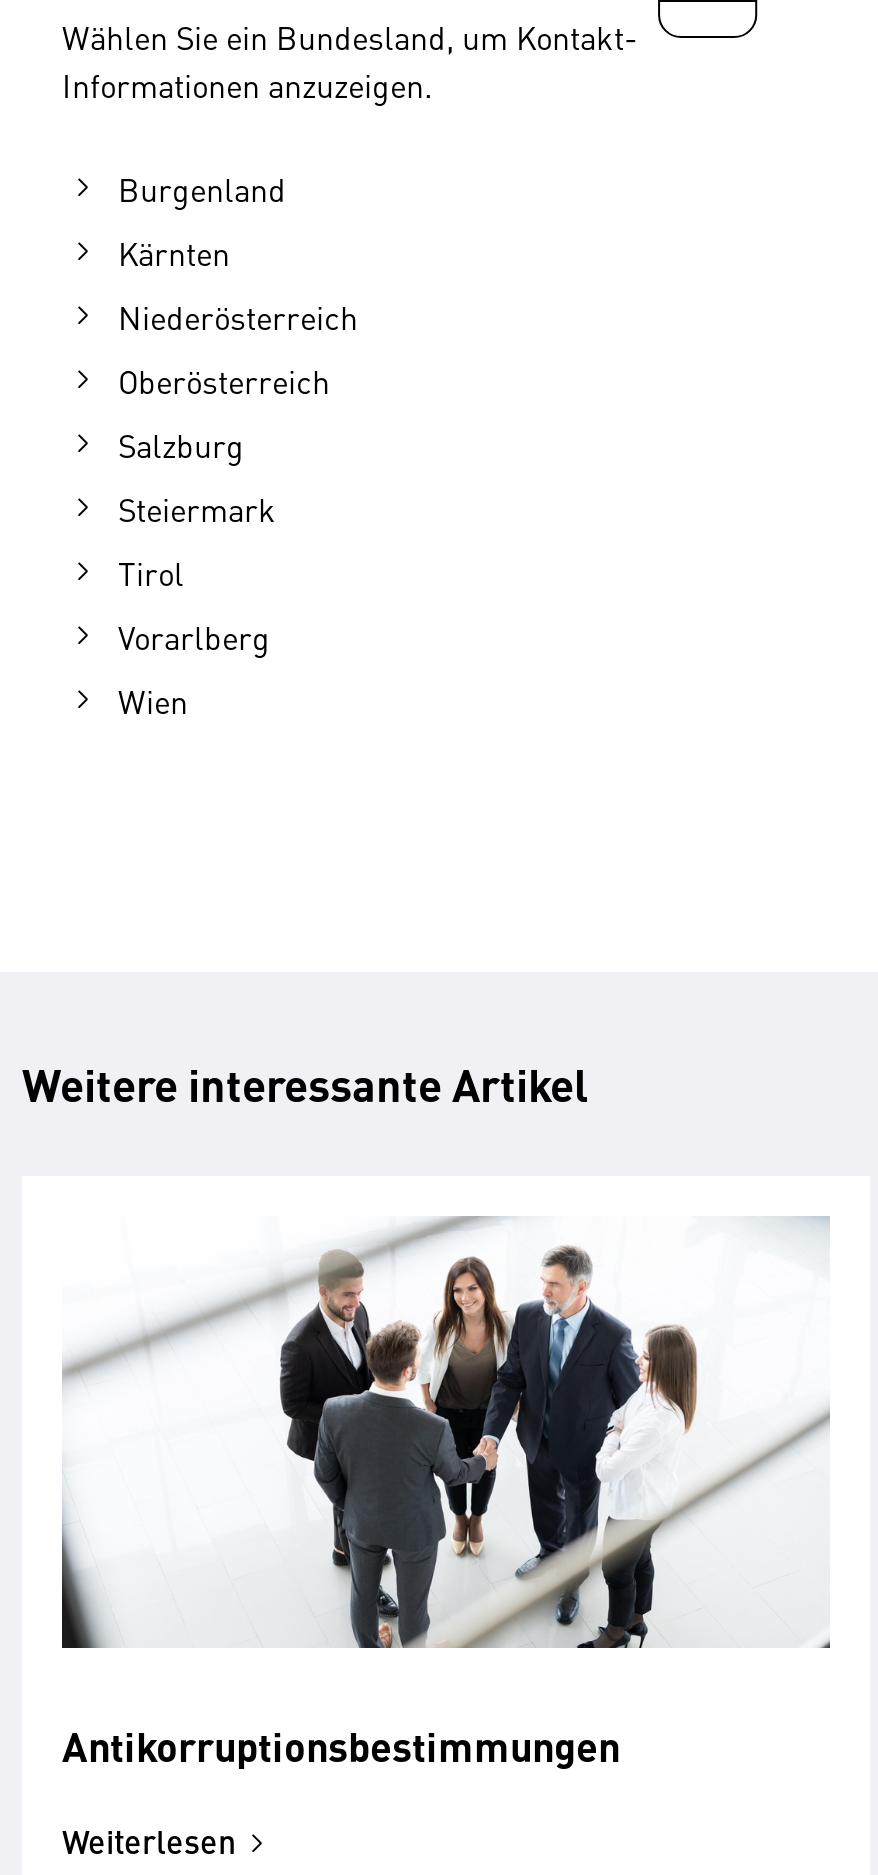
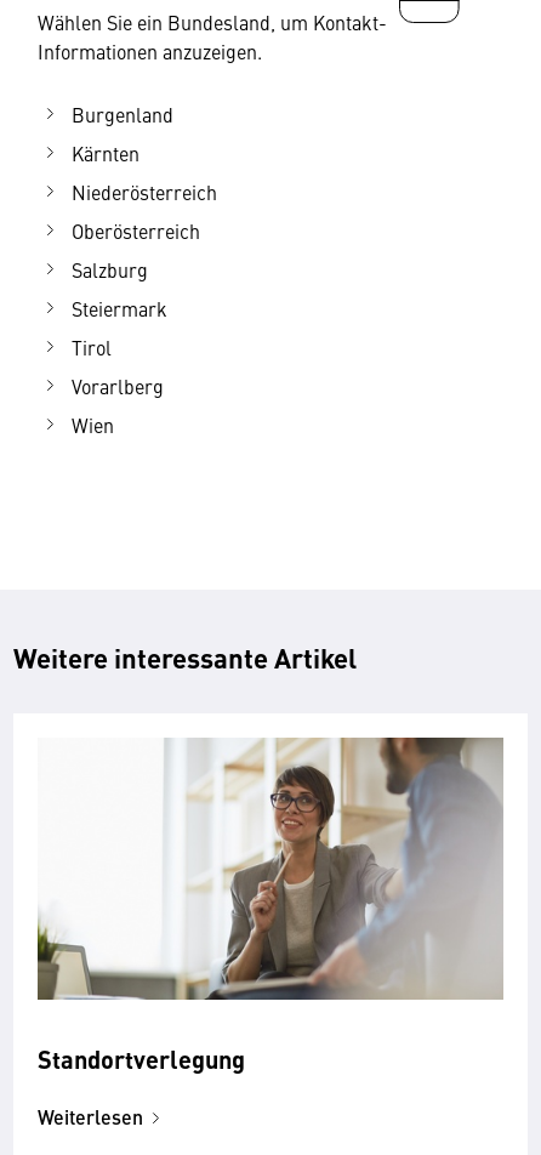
- [image]
- Antikorruptionsbestimmungen
+ [image]
+ Standortverlegung
